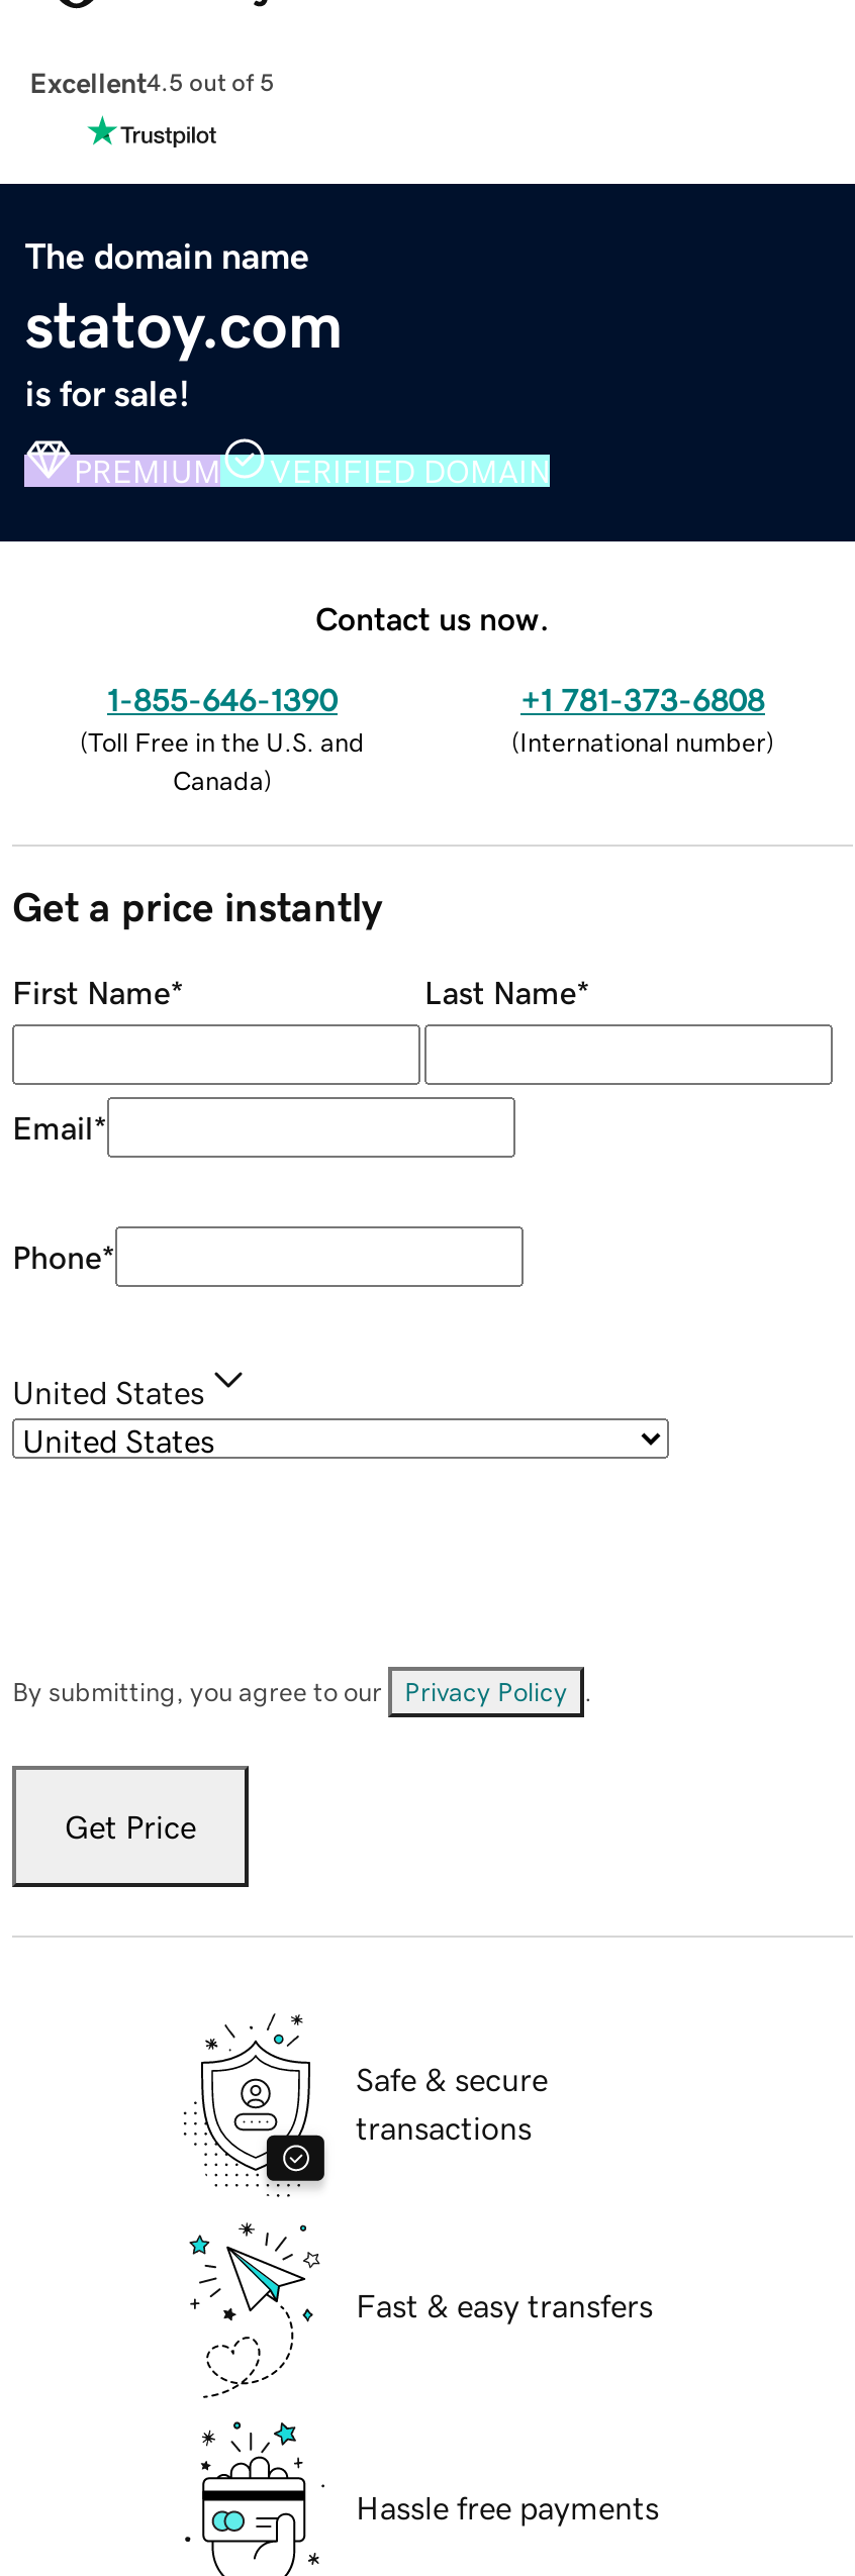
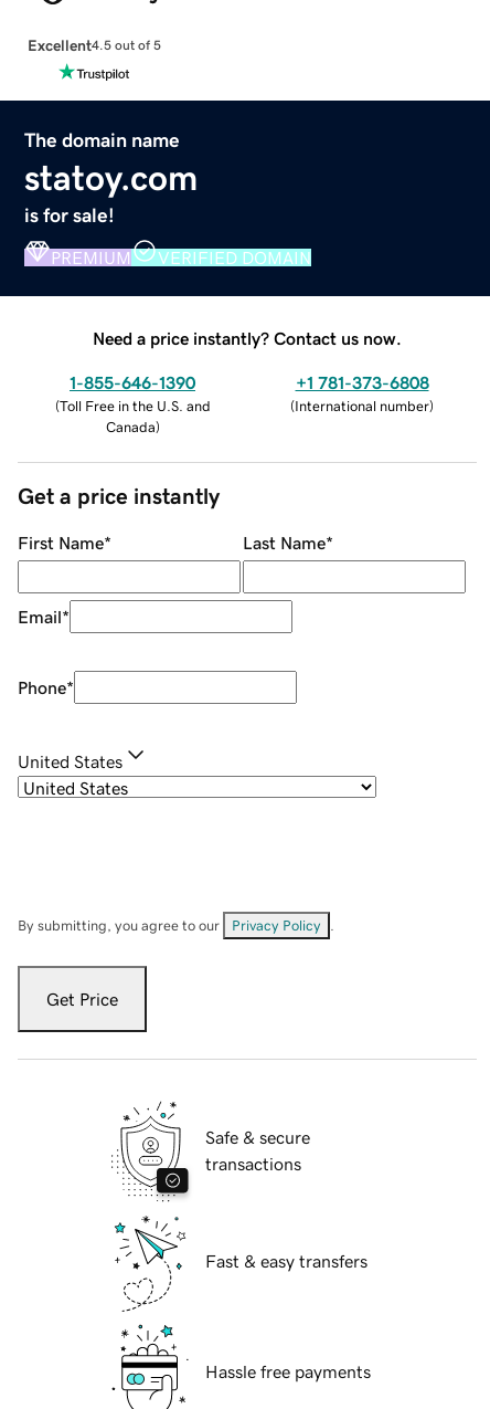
- Contact us now.
+ Need a price instantly? Contact us now.
